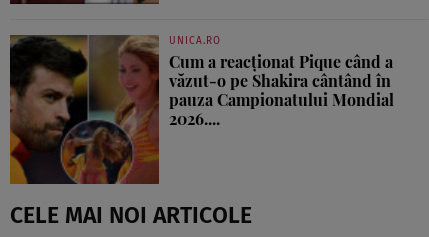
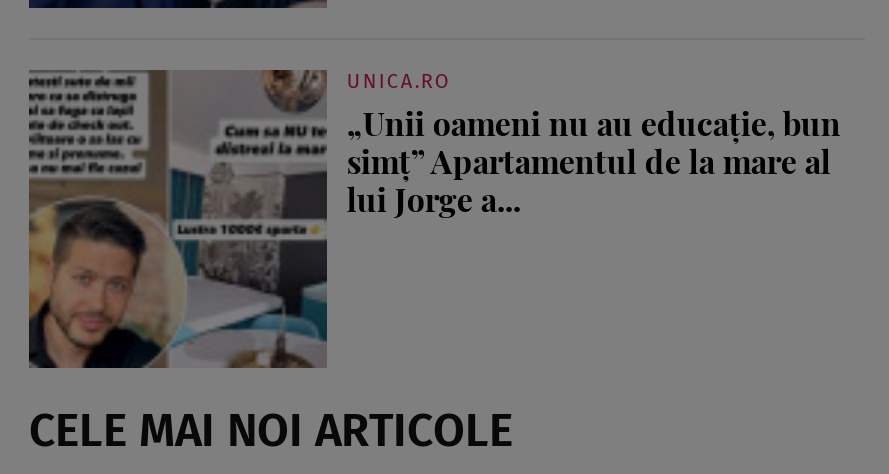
- [image]
- Cum a reacționat Pique când a
- văzut-o pe Shakira cântând în
- pauza Campionatului Mondial
- 2026....
+ [image]
+ „Unii oameni nu au educație, bun
+ simț” Apartamentul de la mare al
+ lui Jorge a...
